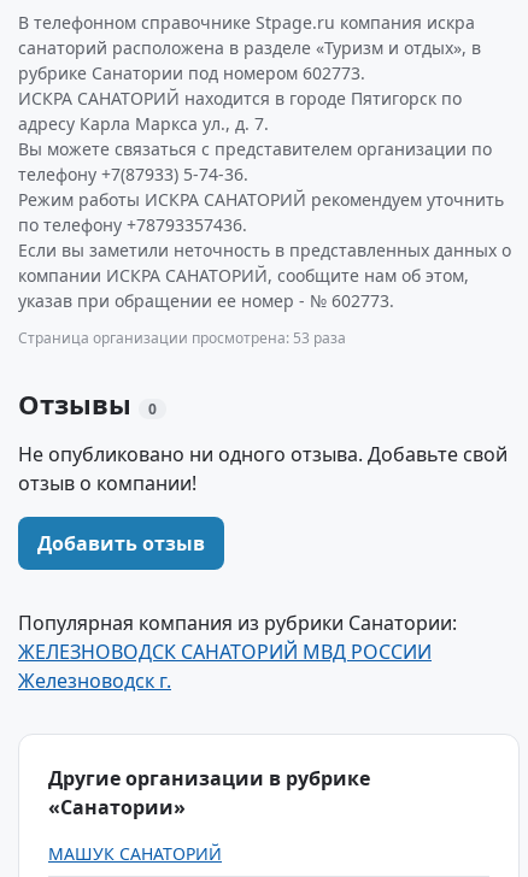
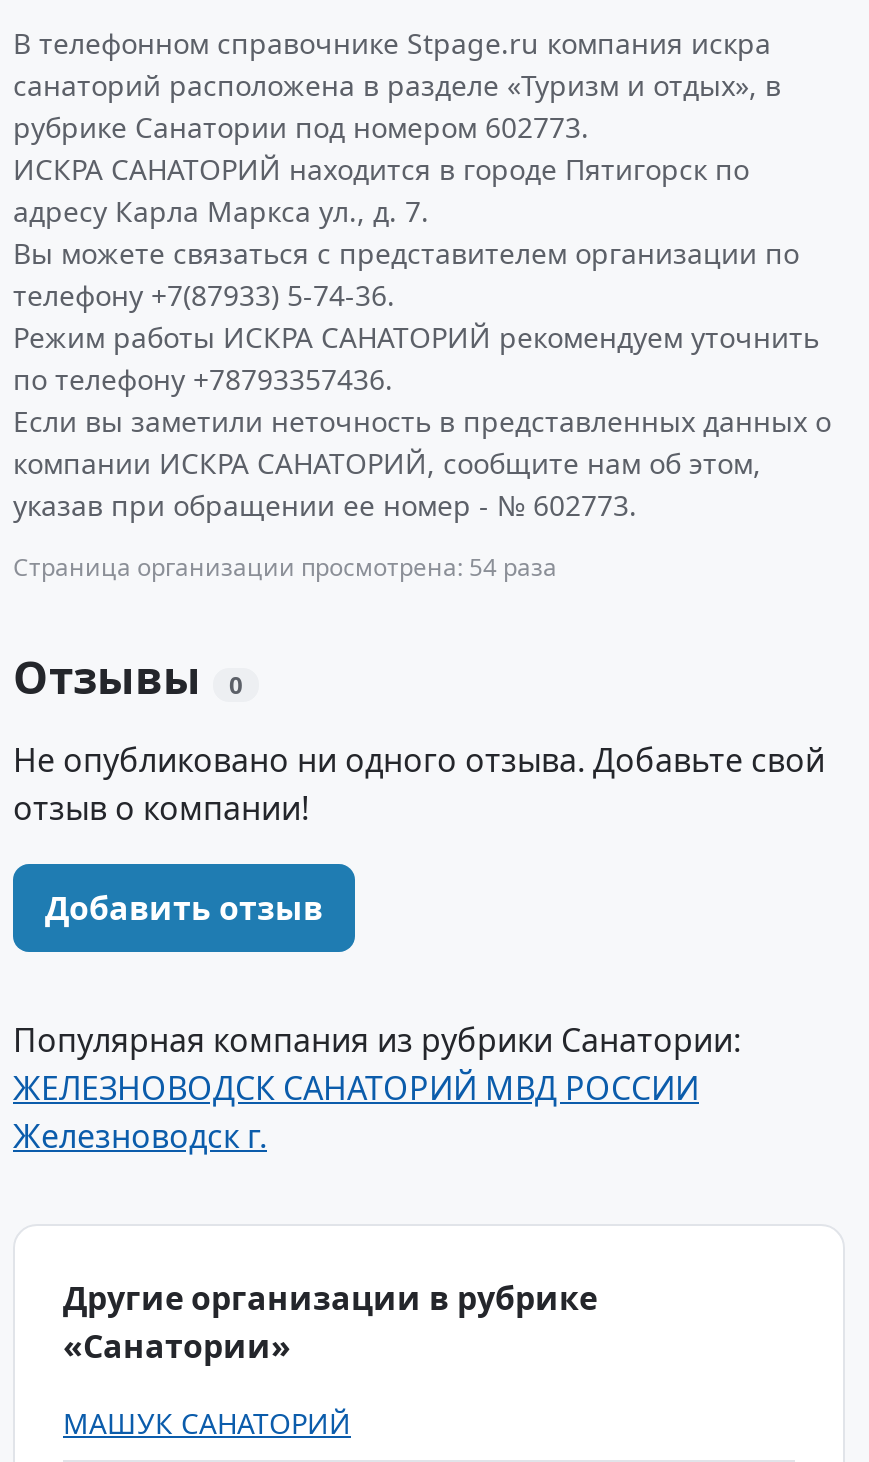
- Страница организации просмотрена: 53 раза
+ Страница организации просмотрена: 54 раза
